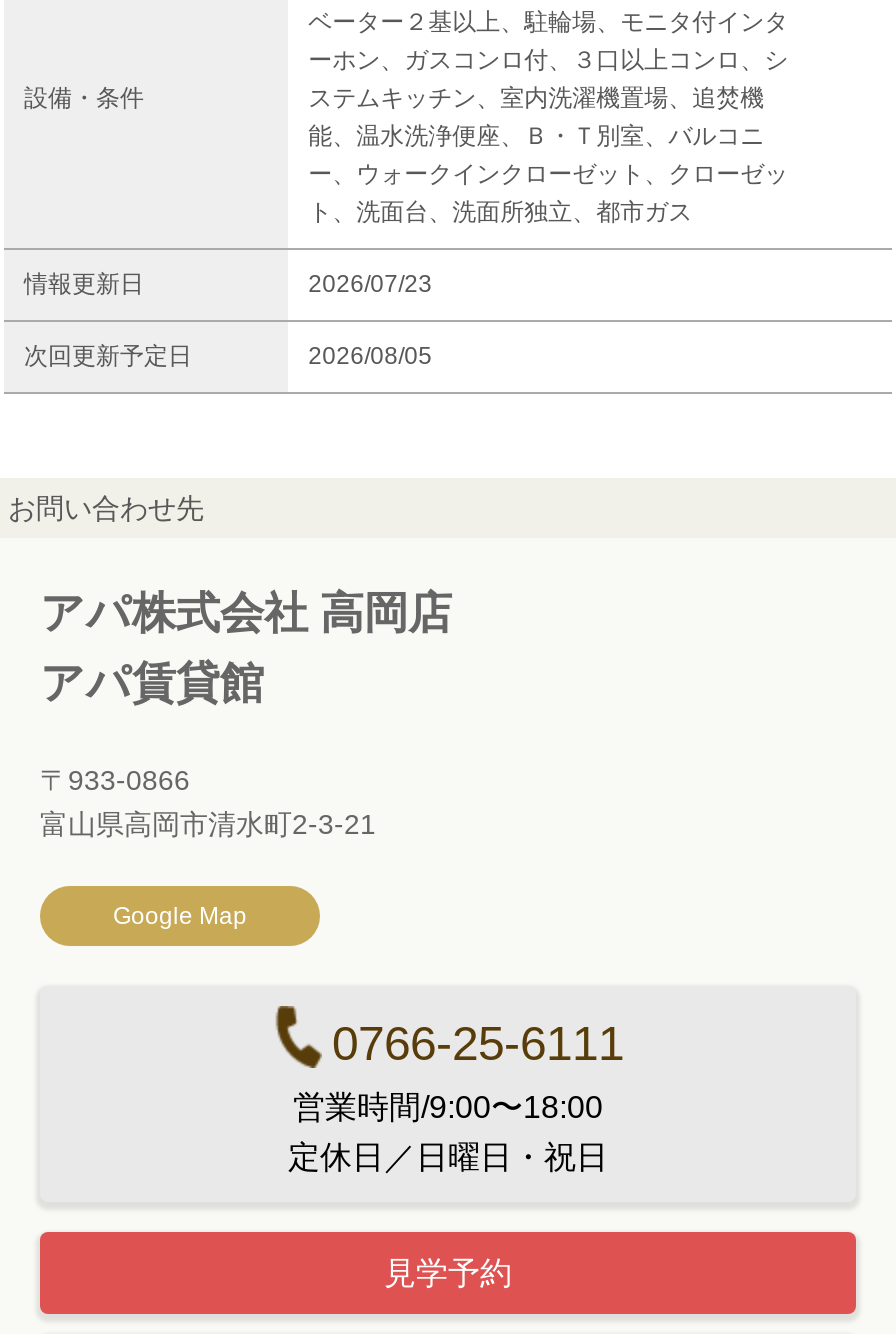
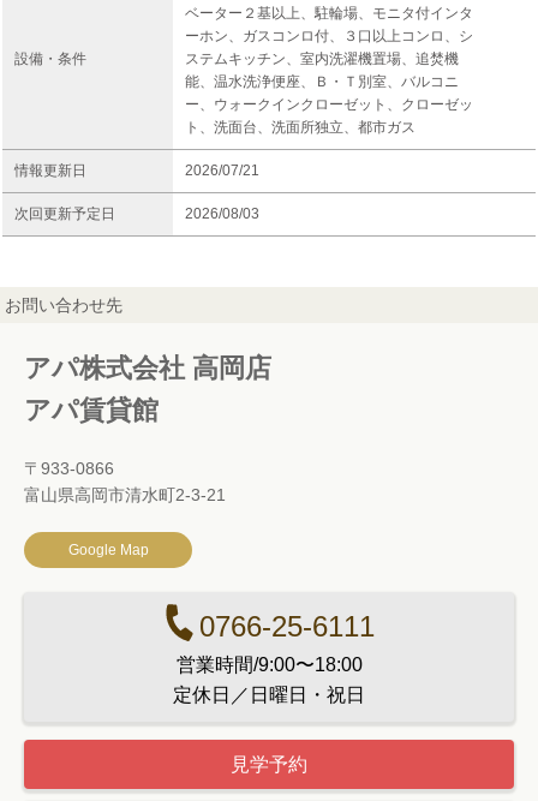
- 2026/07/23
+ 2026/07/21

- 2026/08/05
+ 2026/08/03
